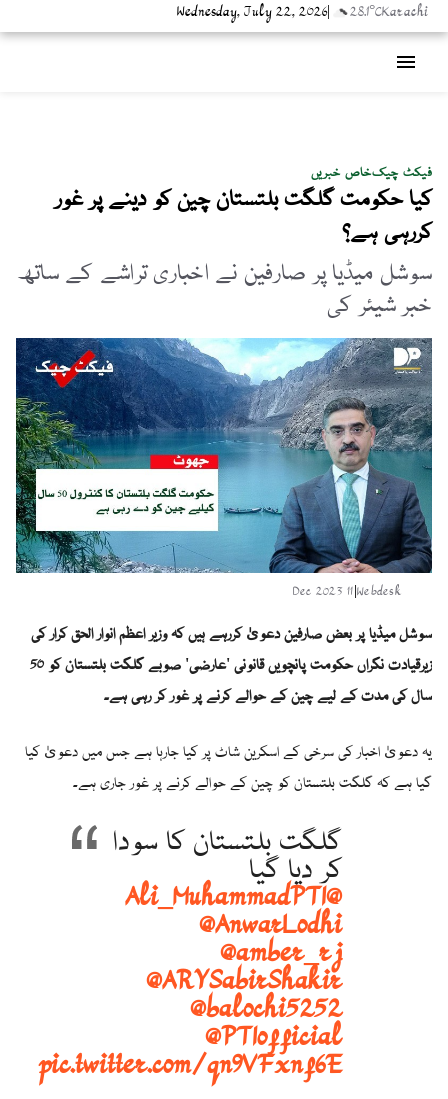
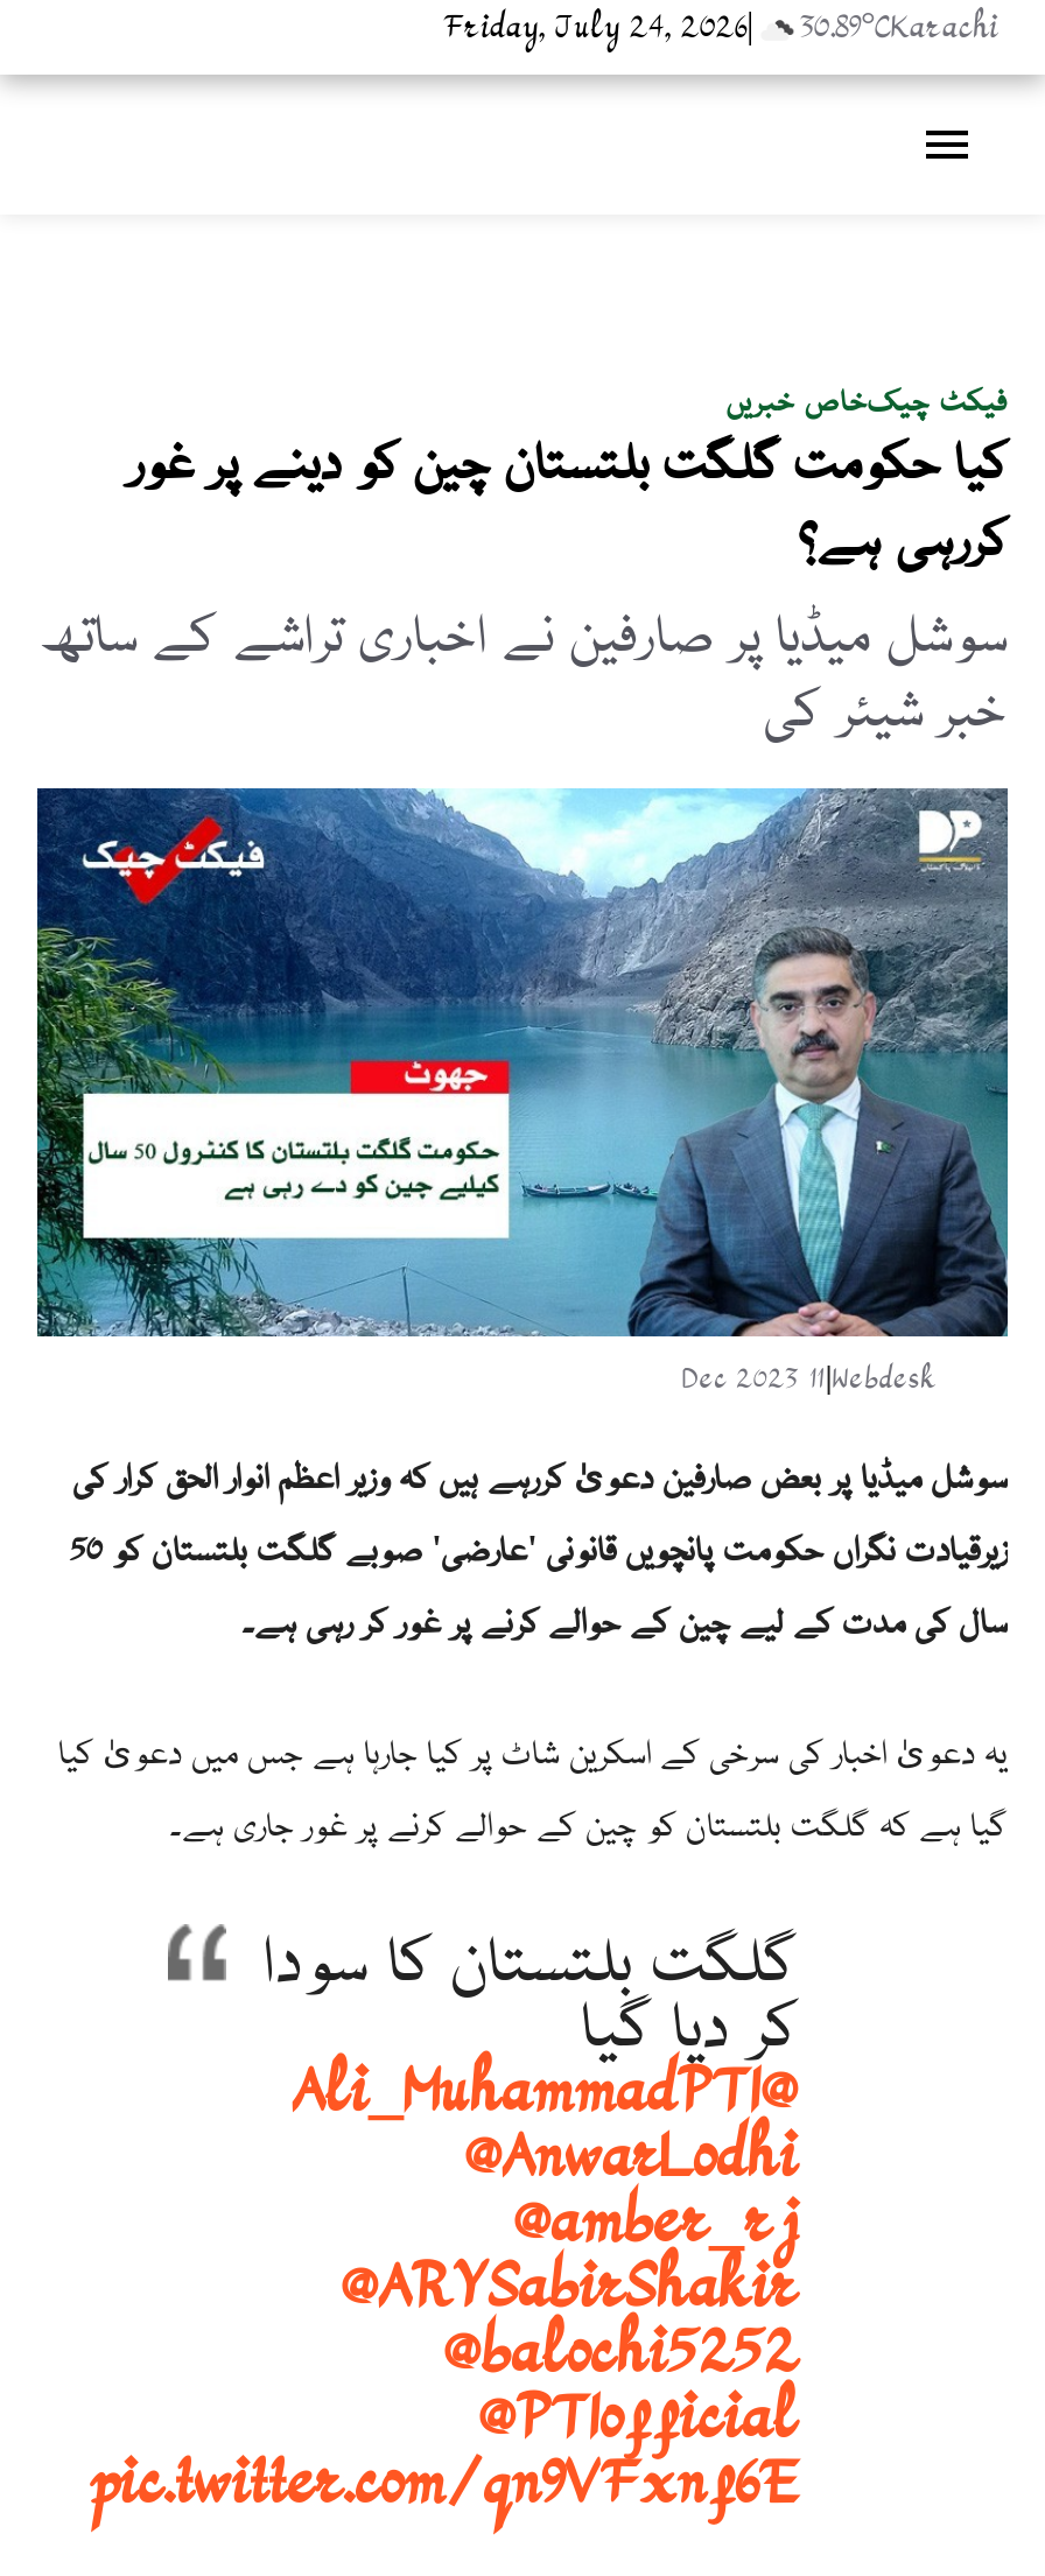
- Wednesday, July 22, 2026
+ Friday, July 24, 2026

- 28.1°CKarachi
+ 30.89°CKarachi
